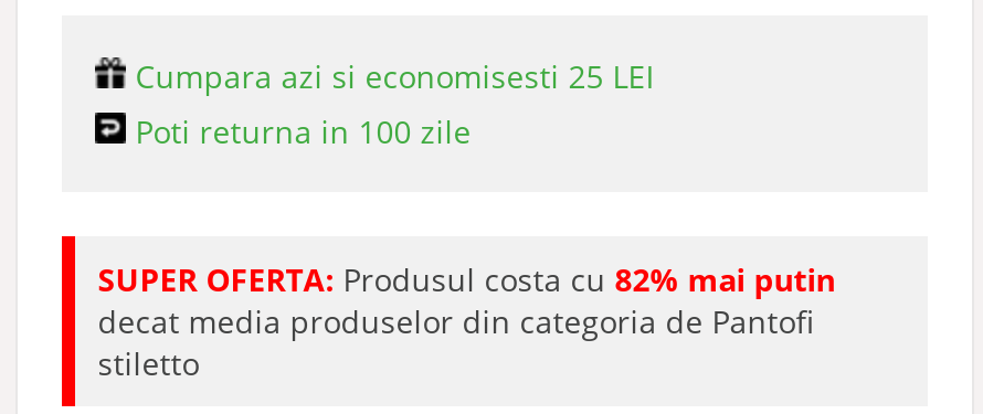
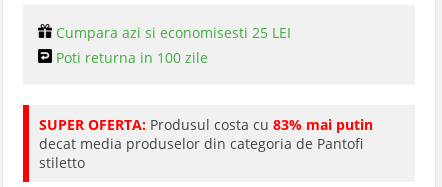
- SUPER OFERTA: Produsul costa cu 82% mai putin
+ SUPER OFERTA: Produsul costa cu 83% mai putin
